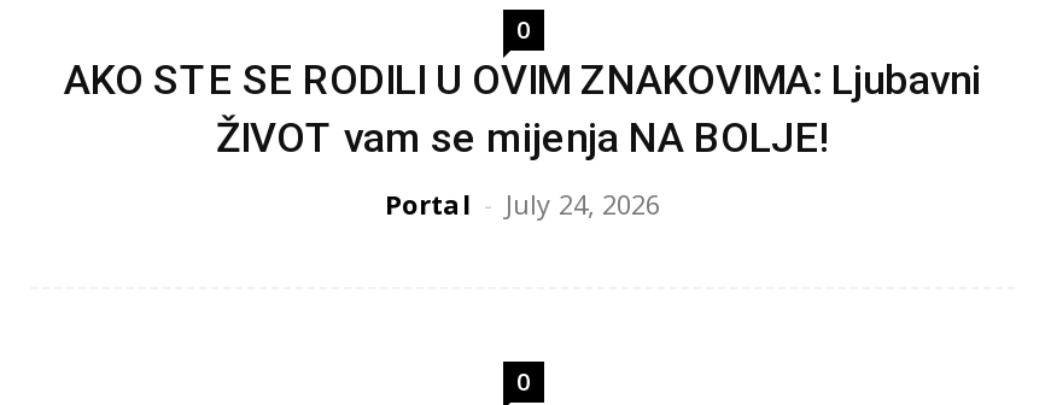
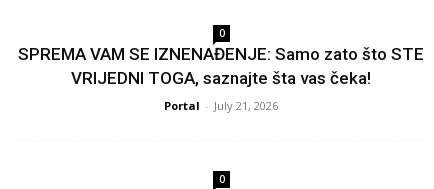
- AKO STE SE RODILI U OVIM ZNAKOVIMA: Ljubavni
- ŽIVOT vam se mijenja NA BOLJE!
+ SPREMA VAM SE IZNENAĐENJE: Samo zato što STE
+ VRIJEDNI TOGA, saznajte šta vas čeka!

- Portal - July 24, 2026
+ Portal - July 21, 2026
